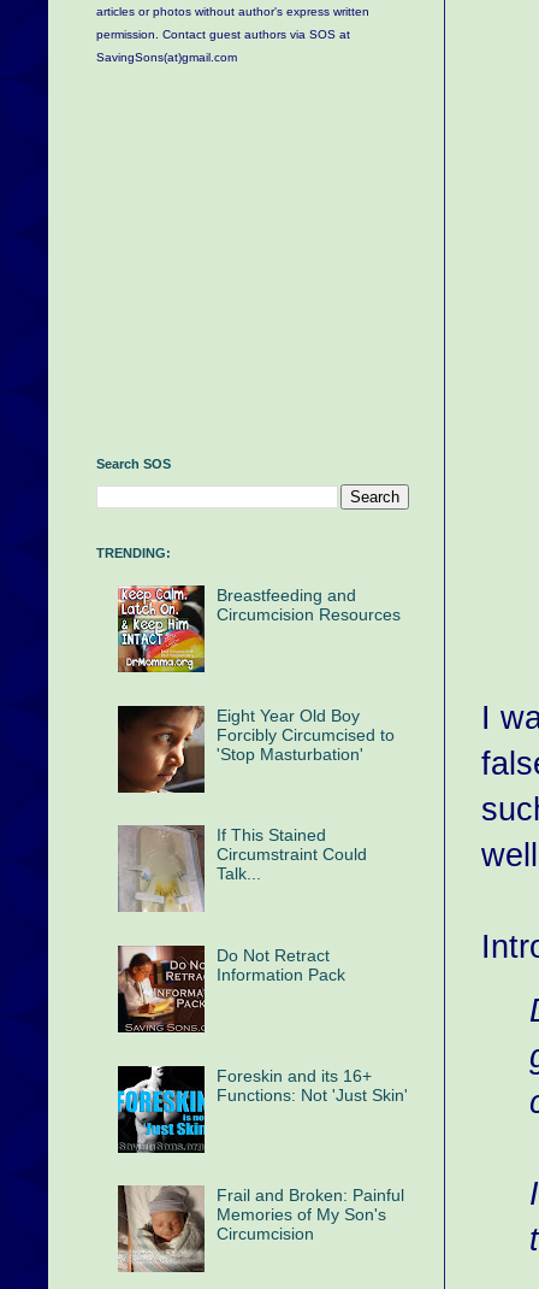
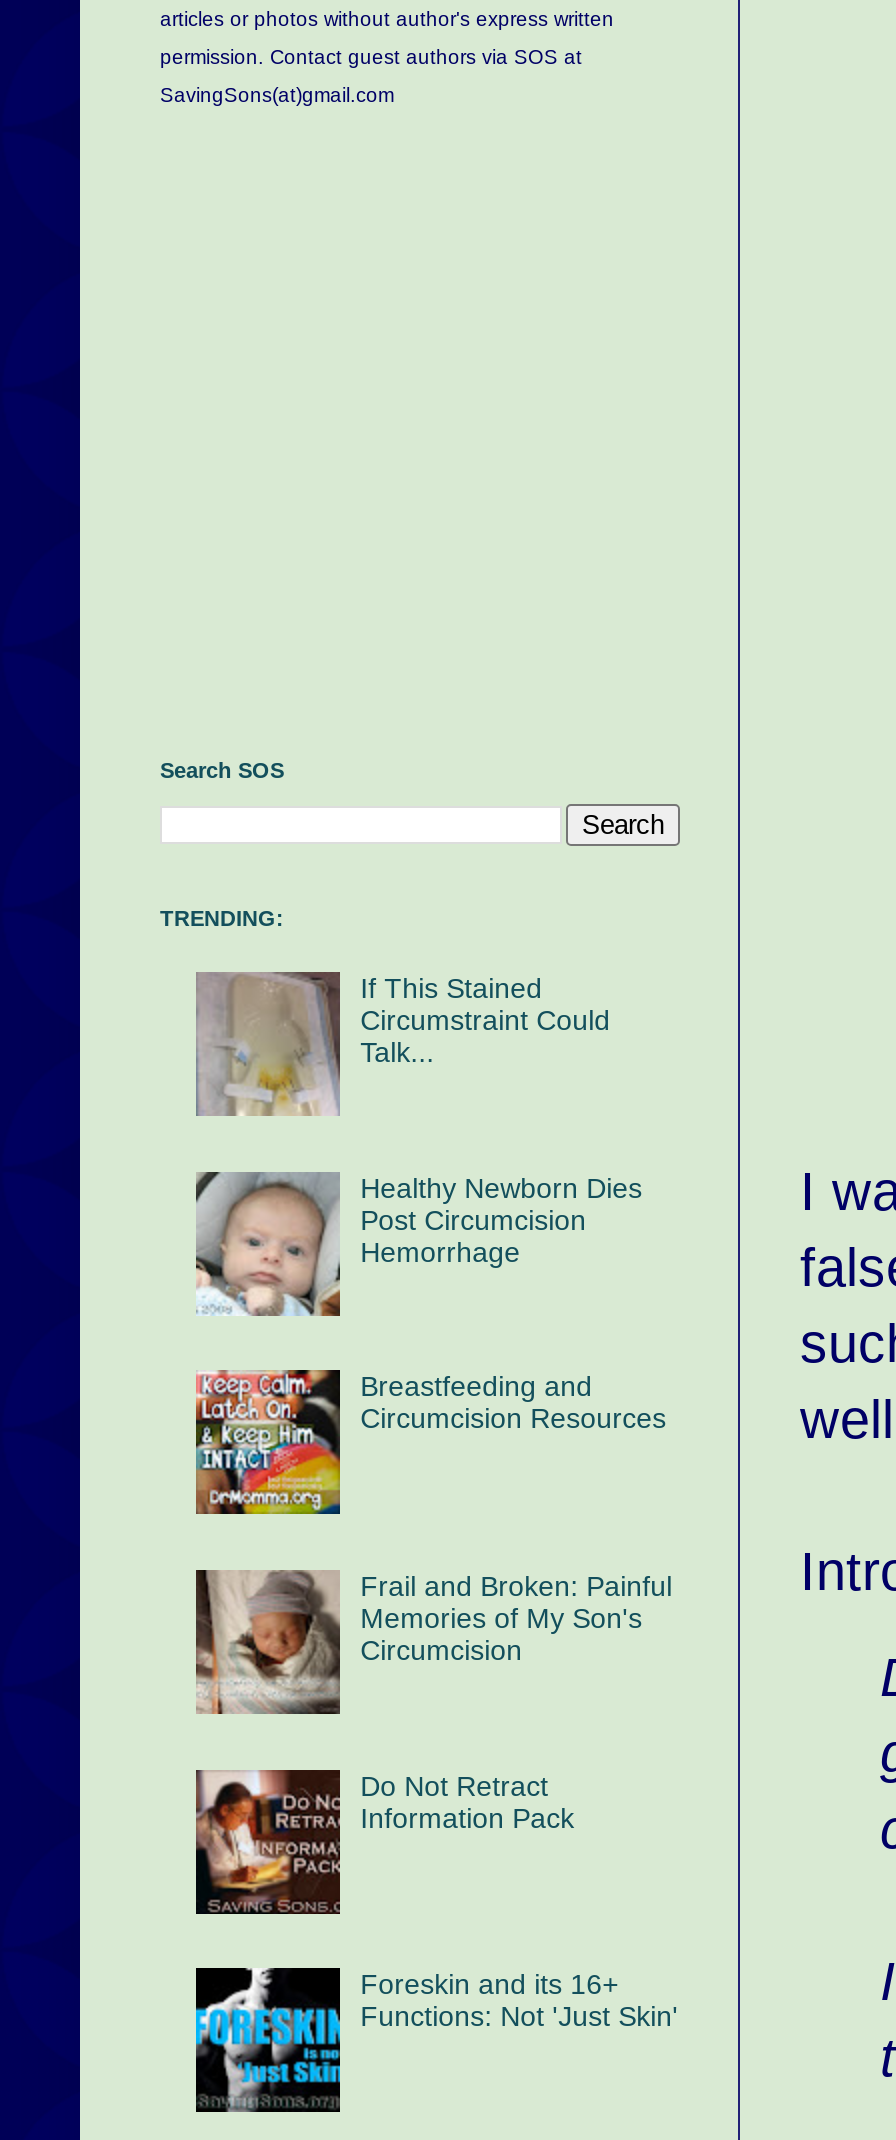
moved down: [image] | Breastfeeding and | Circumcision Resources

- [image]
+ [image]

- Eight Year Old Boy
- Forcibly Circumcised to
- 'Stop Masturbation'

+ Healthy Newborn Dies
+ Post Circumcision
+ Hemorrhage

moved up: [image] | If This Stained | Circumstraint Could | Talk...

moved down: [image] | Do Not Retract | Information Pack | Foreskin and its 16+ | Functions: Not 'Just Skin'

moved down: [image]

moved up: [image] | Frail and Broken: Painful | Memories of My Son's | Circumcision
